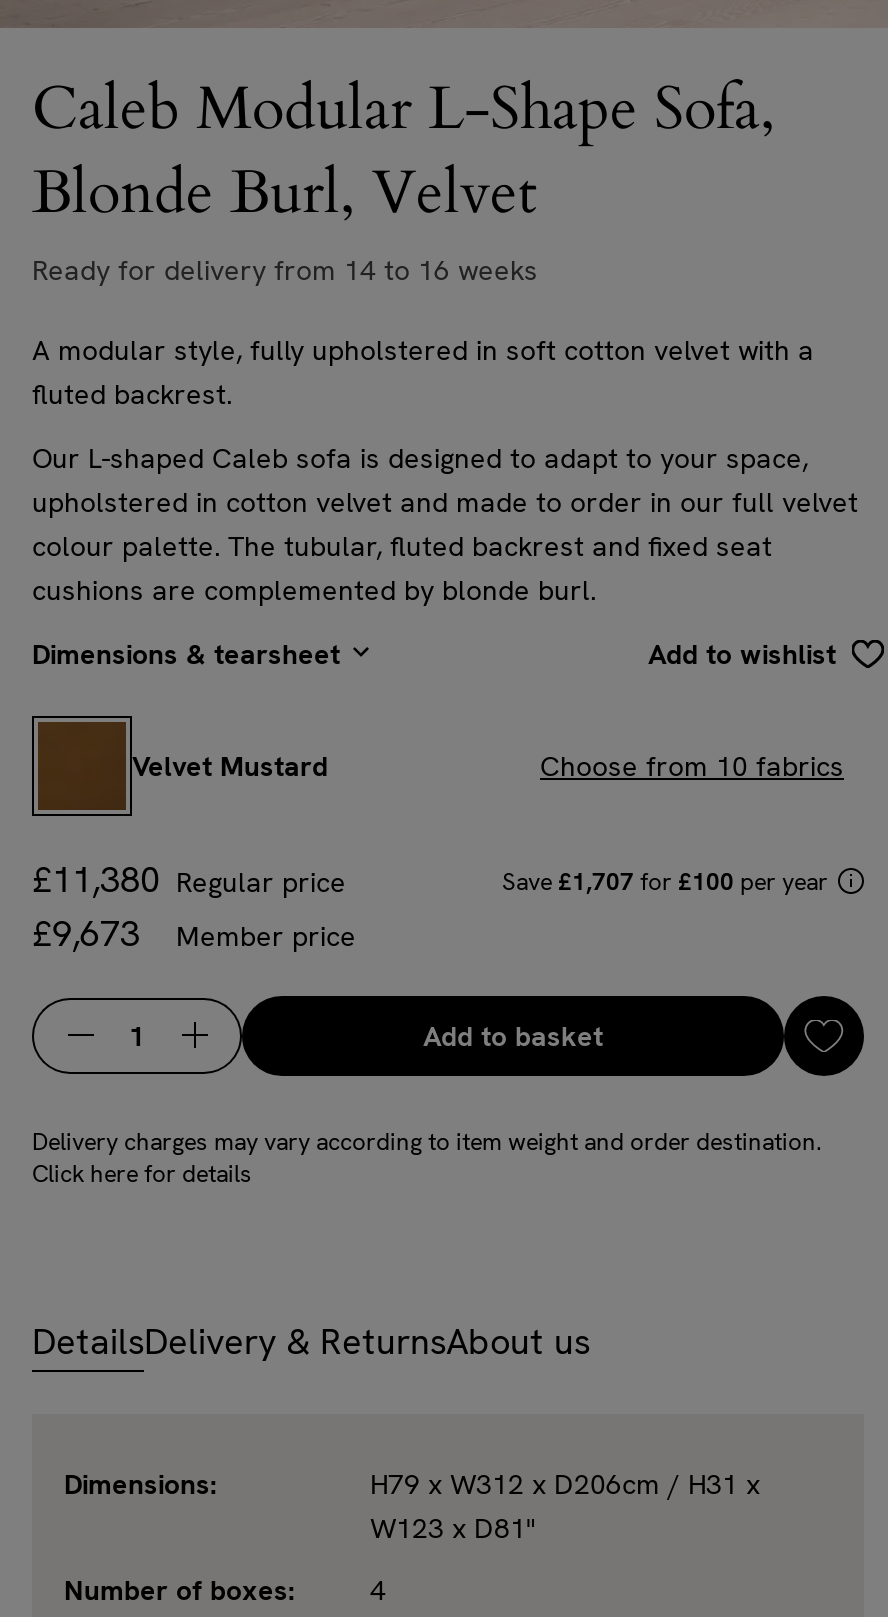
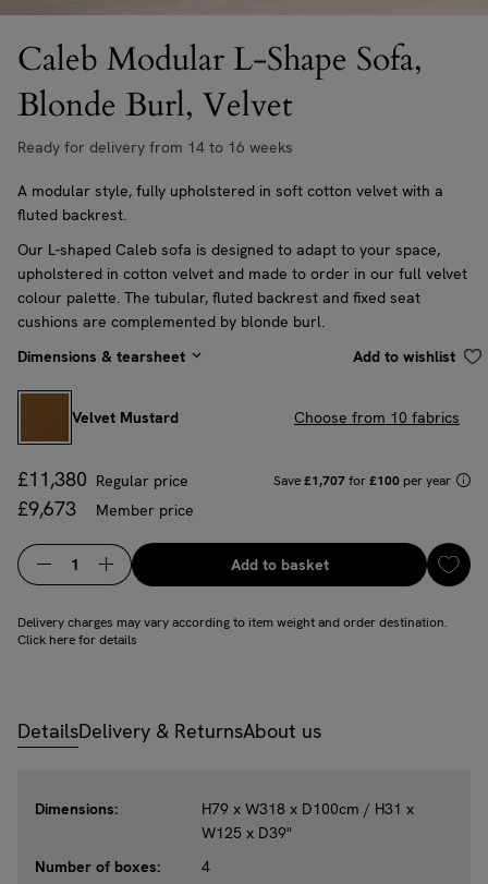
- H79 x W312 x D206cm / H31 x
+ H79 x W318 x D100cm / H31 x

- W123 x D81"
+ W125 x D39"
